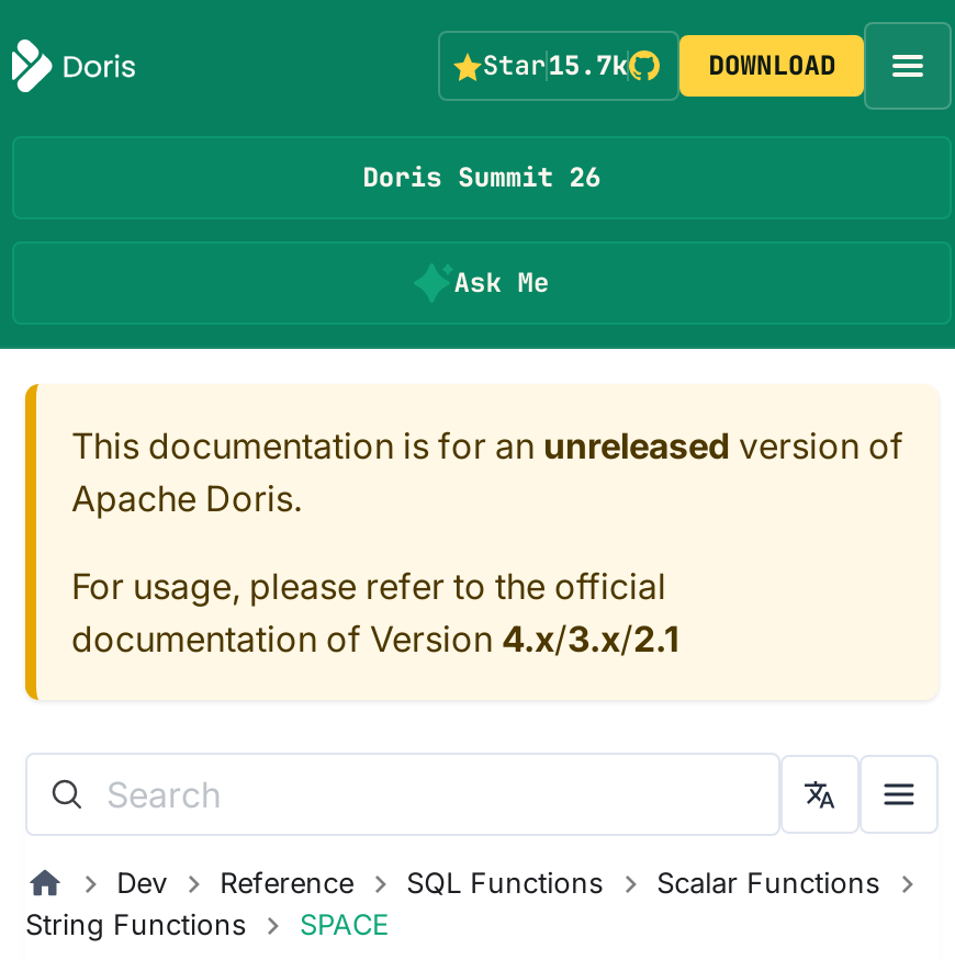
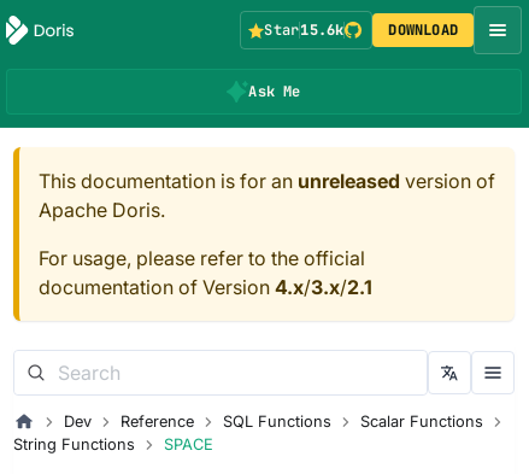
- Star15.7k
+ Star15.6k

- Doris Summit 26
